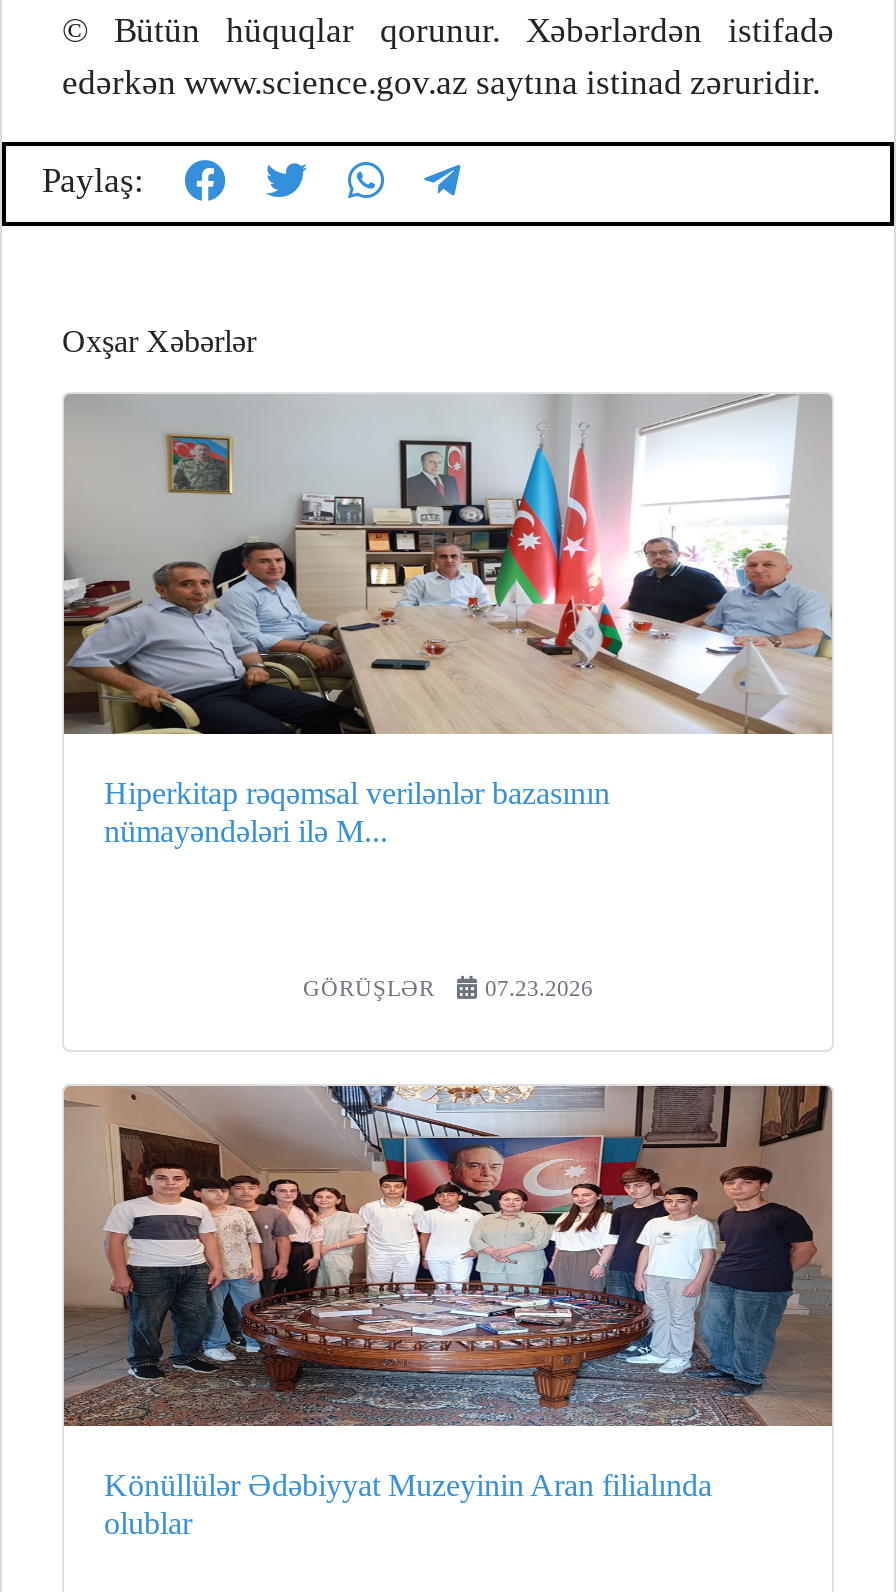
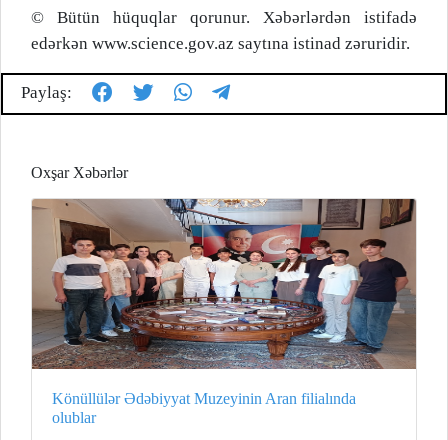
- [image]
- Hiperkitap rəqəmsal verilənlər bazasının
- nümayəndələri ilə M...

- GÖRÜŞLƏR
- 07.23.2026
